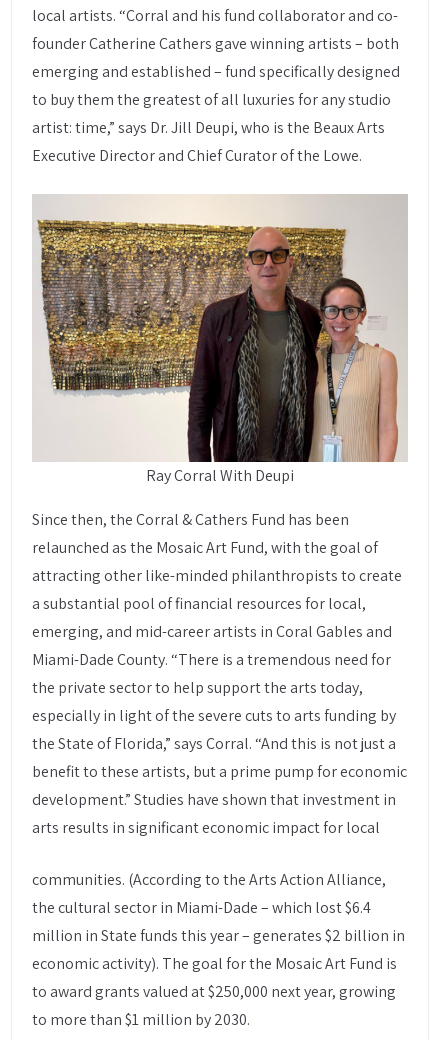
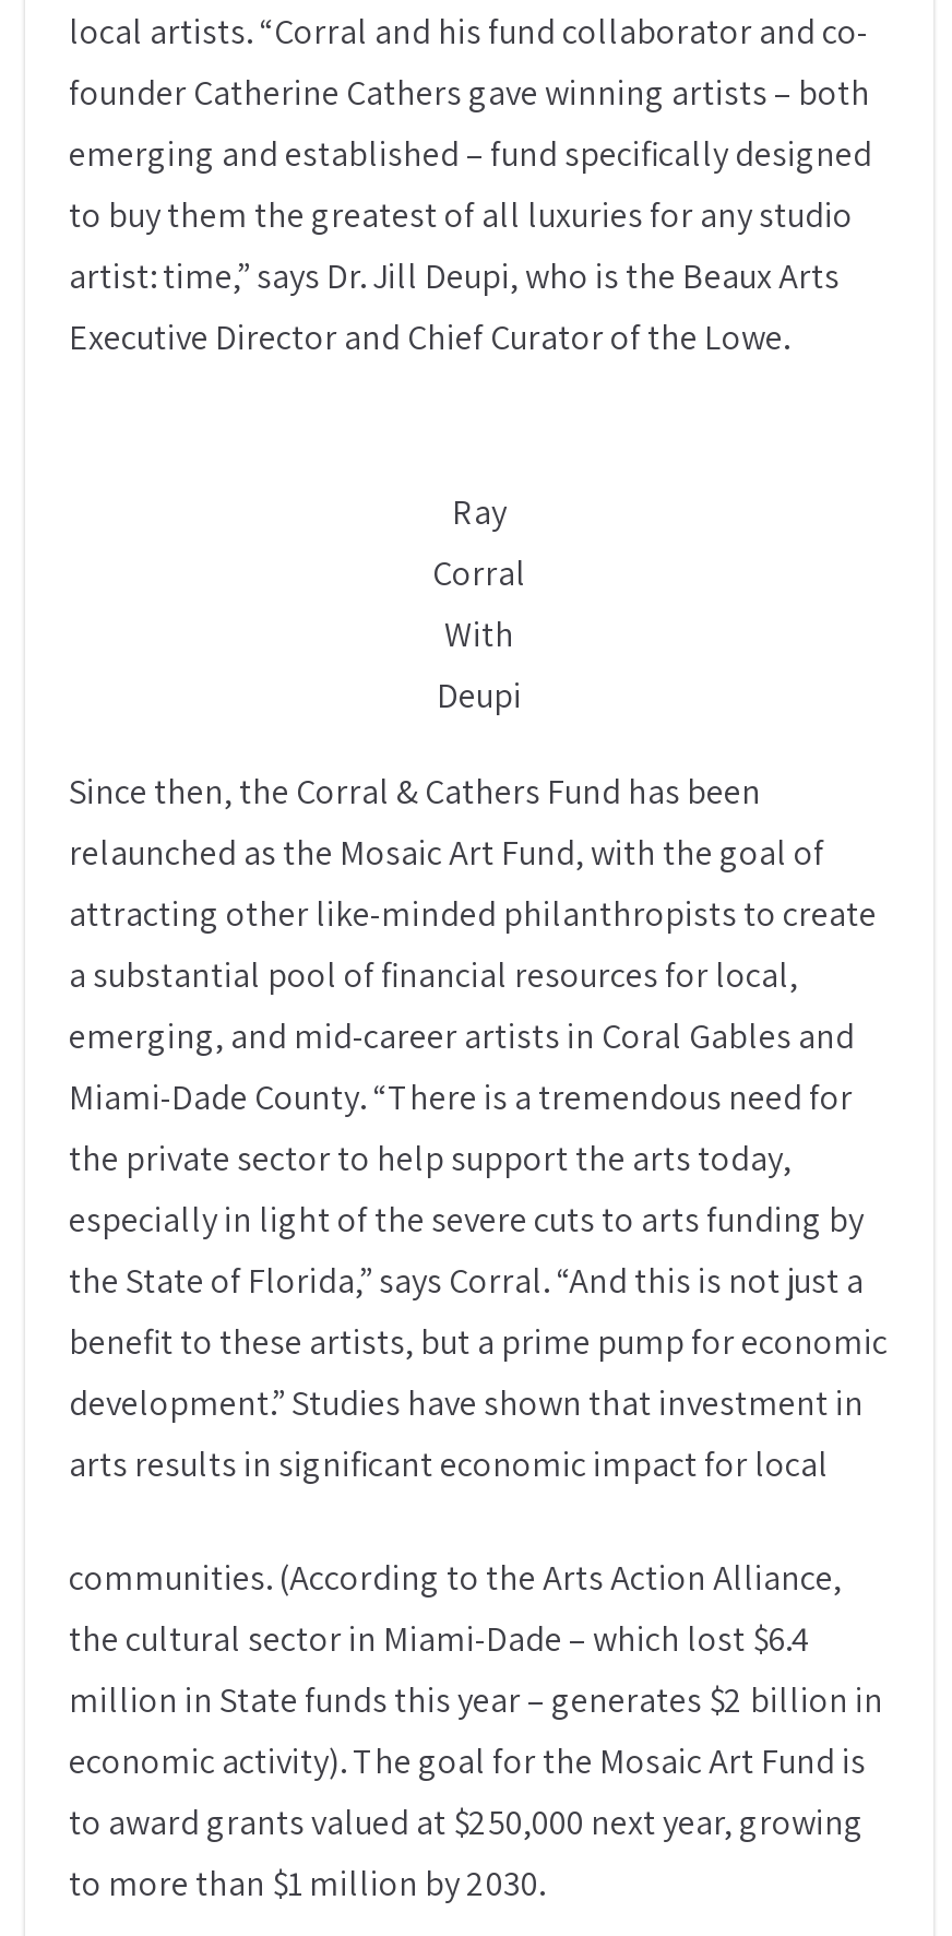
- [image]
